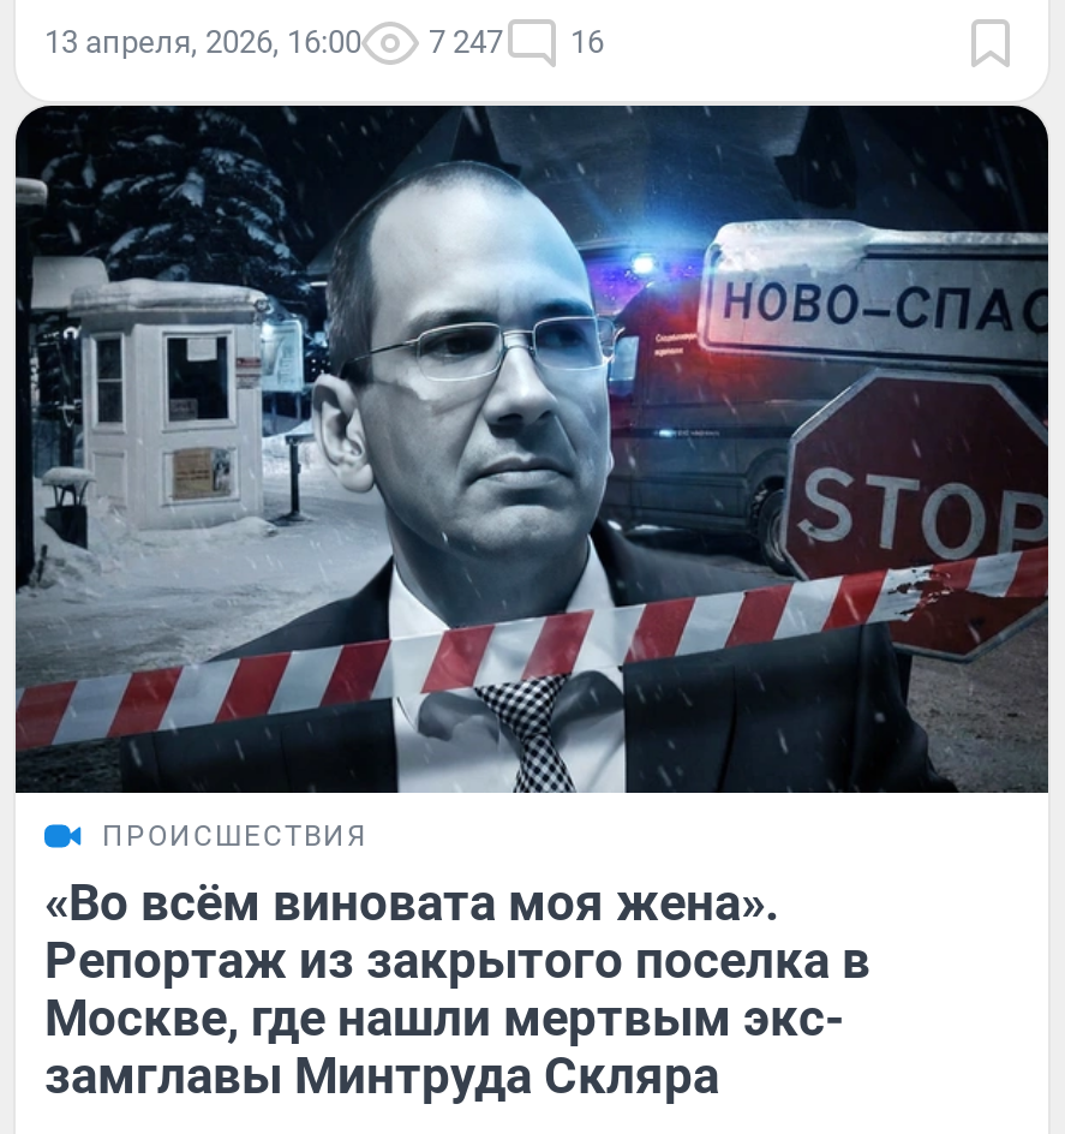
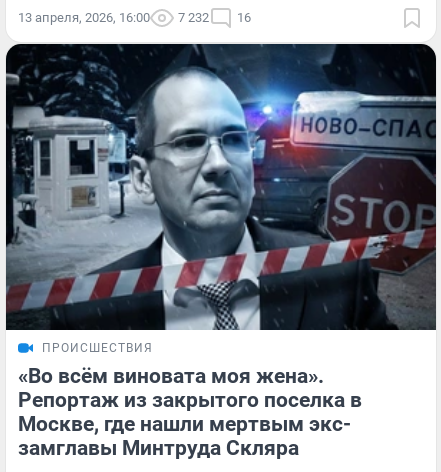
- 13 апреля, 2026, 16:00 7 247 16
+ 13 апреля, 2026, 16:00 7 232 16
